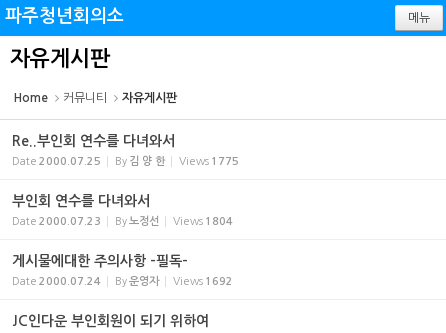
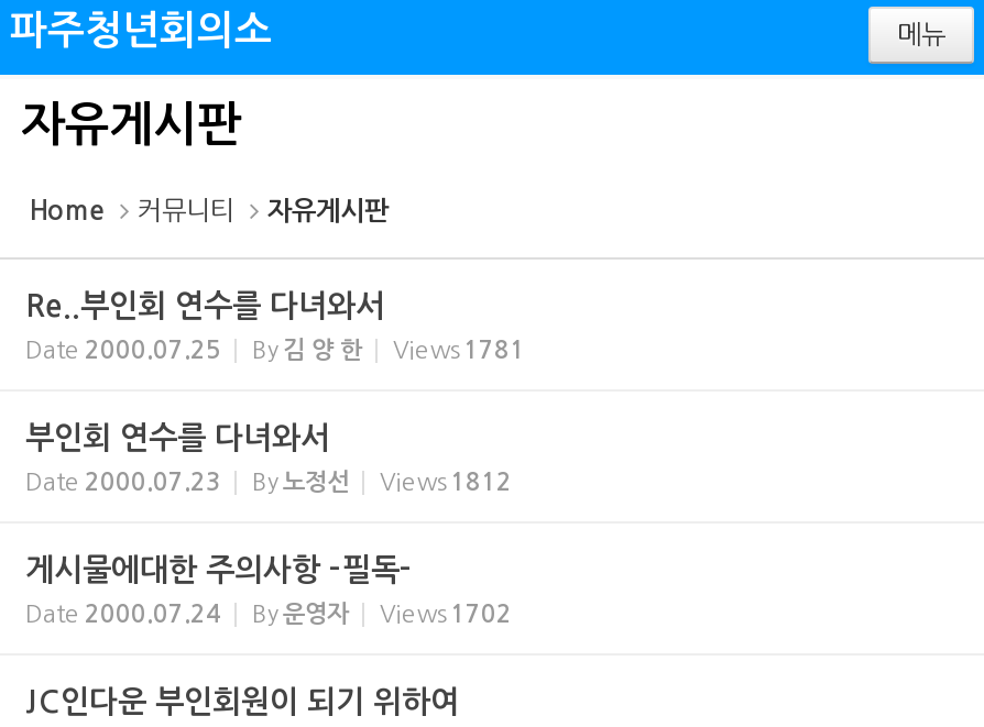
- Views 1775
+ Views 1781

- Views 1804
+ Views 1812

- Views 1692
+ Views 1702
